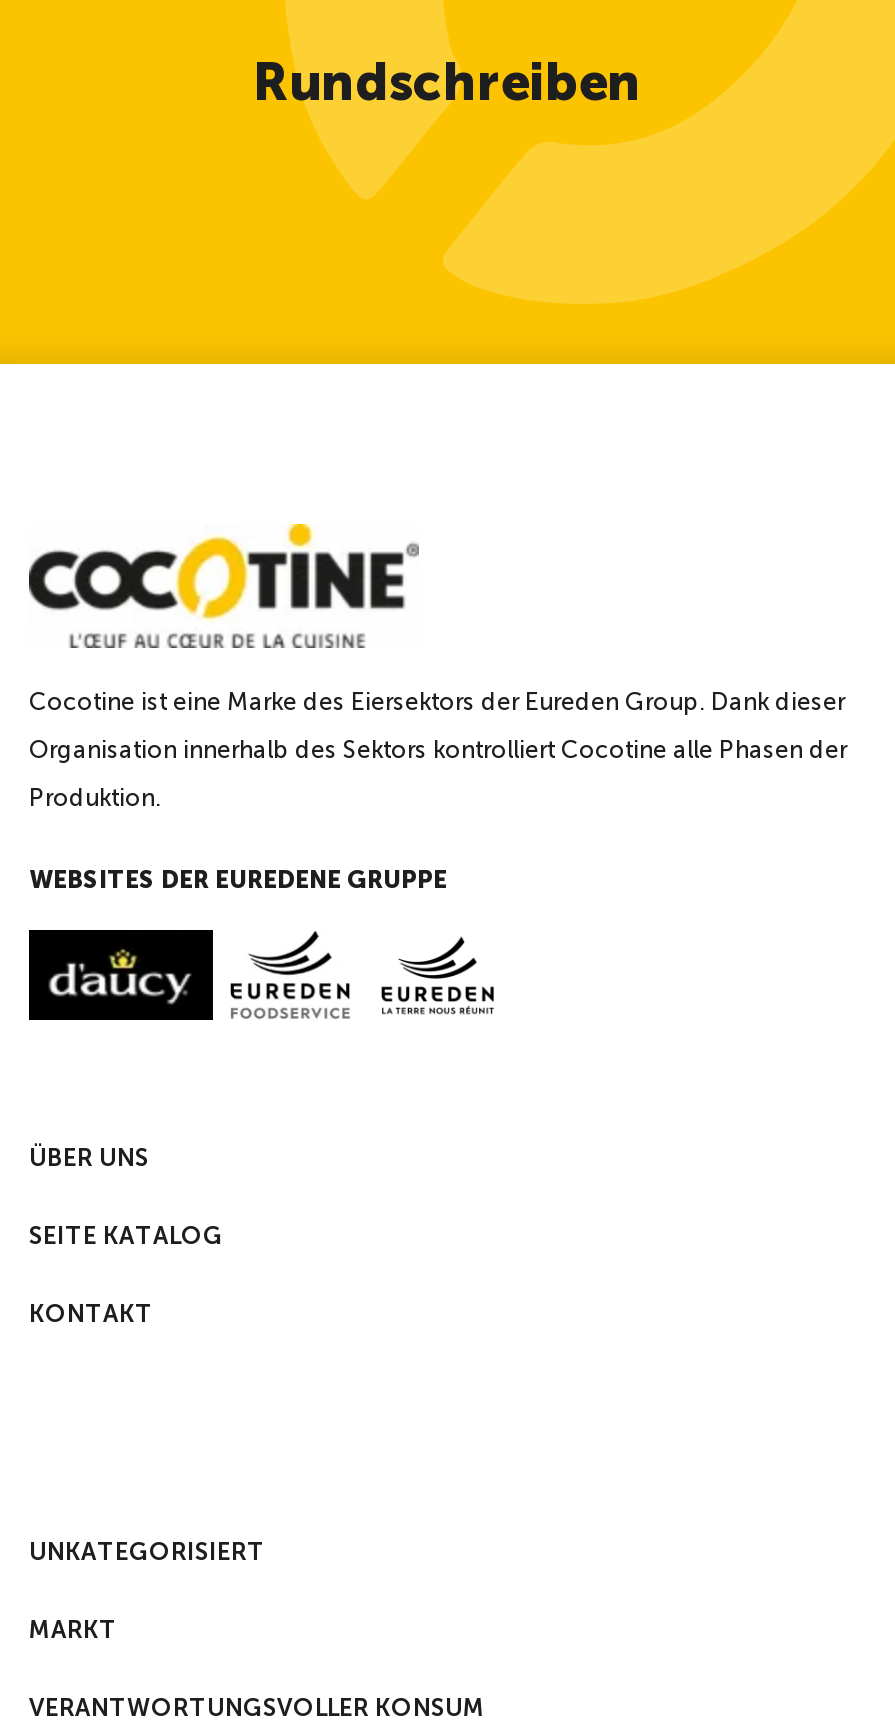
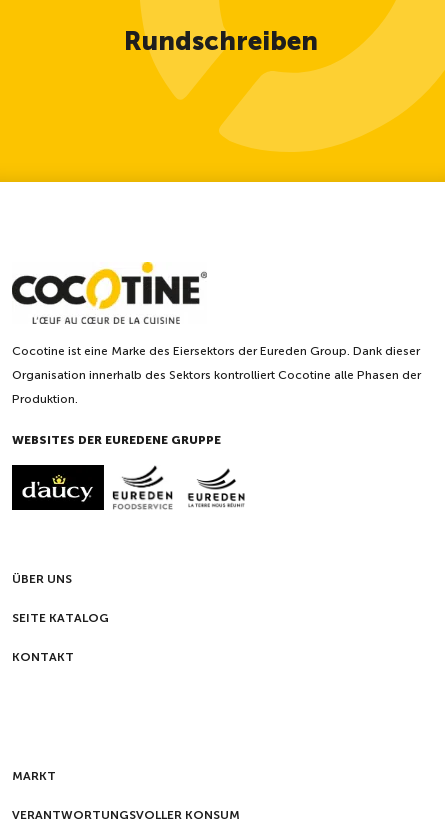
- UNKATEGORISIERT
